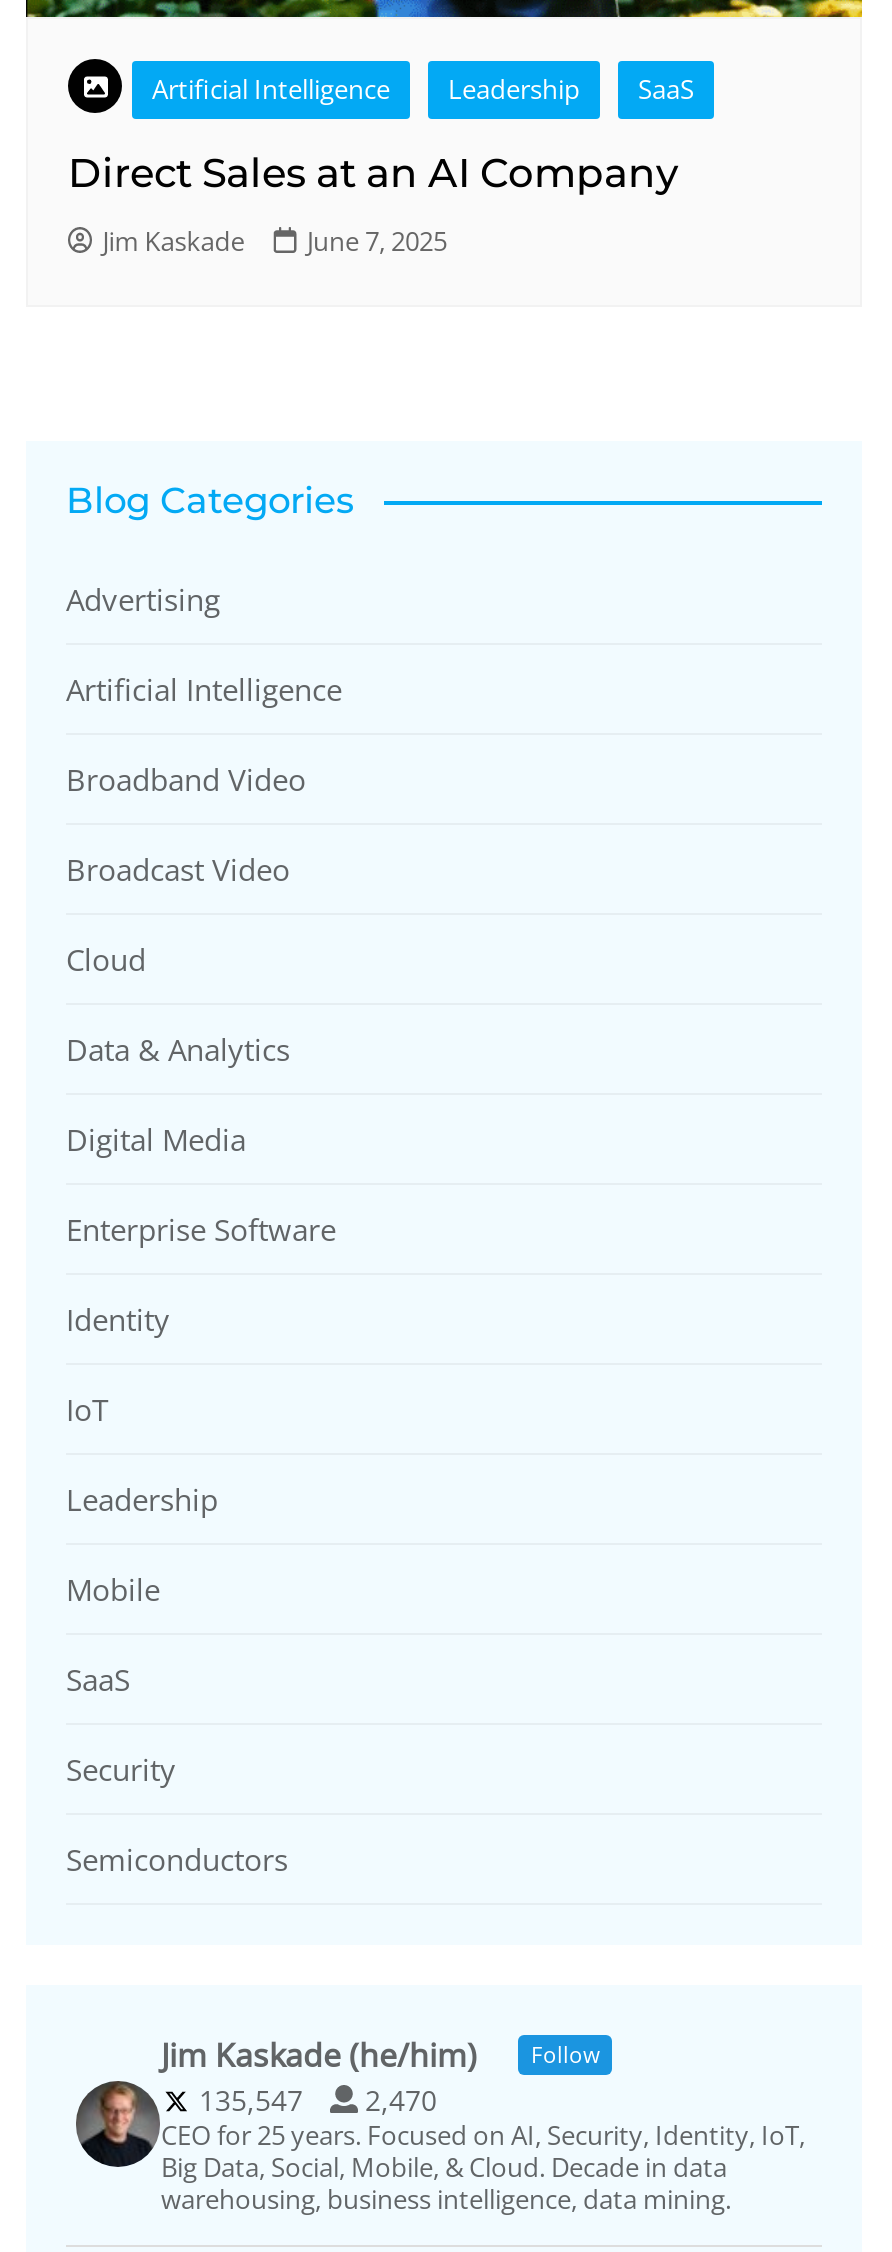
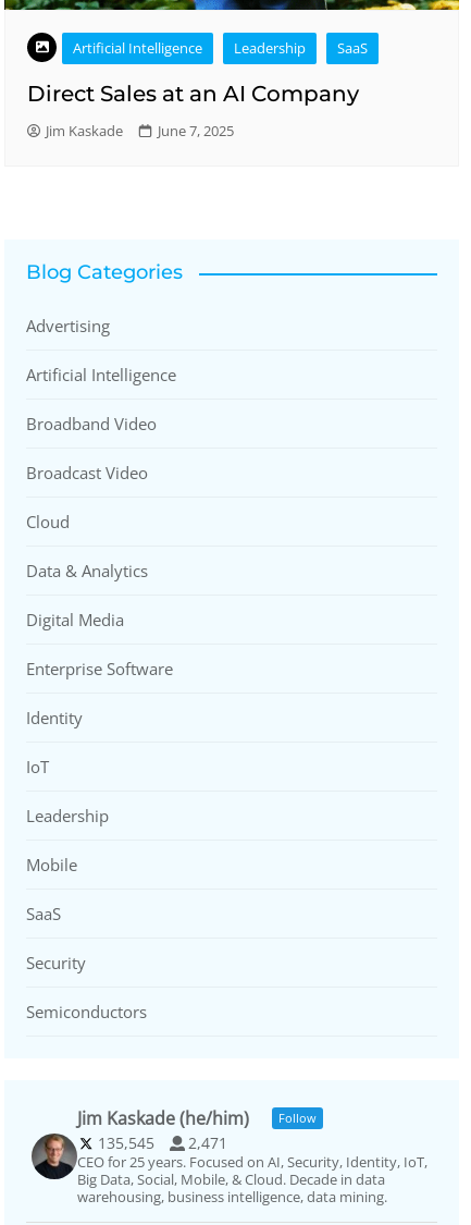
- 135,547
+ 135,545

- 2,470
+ 2,471
